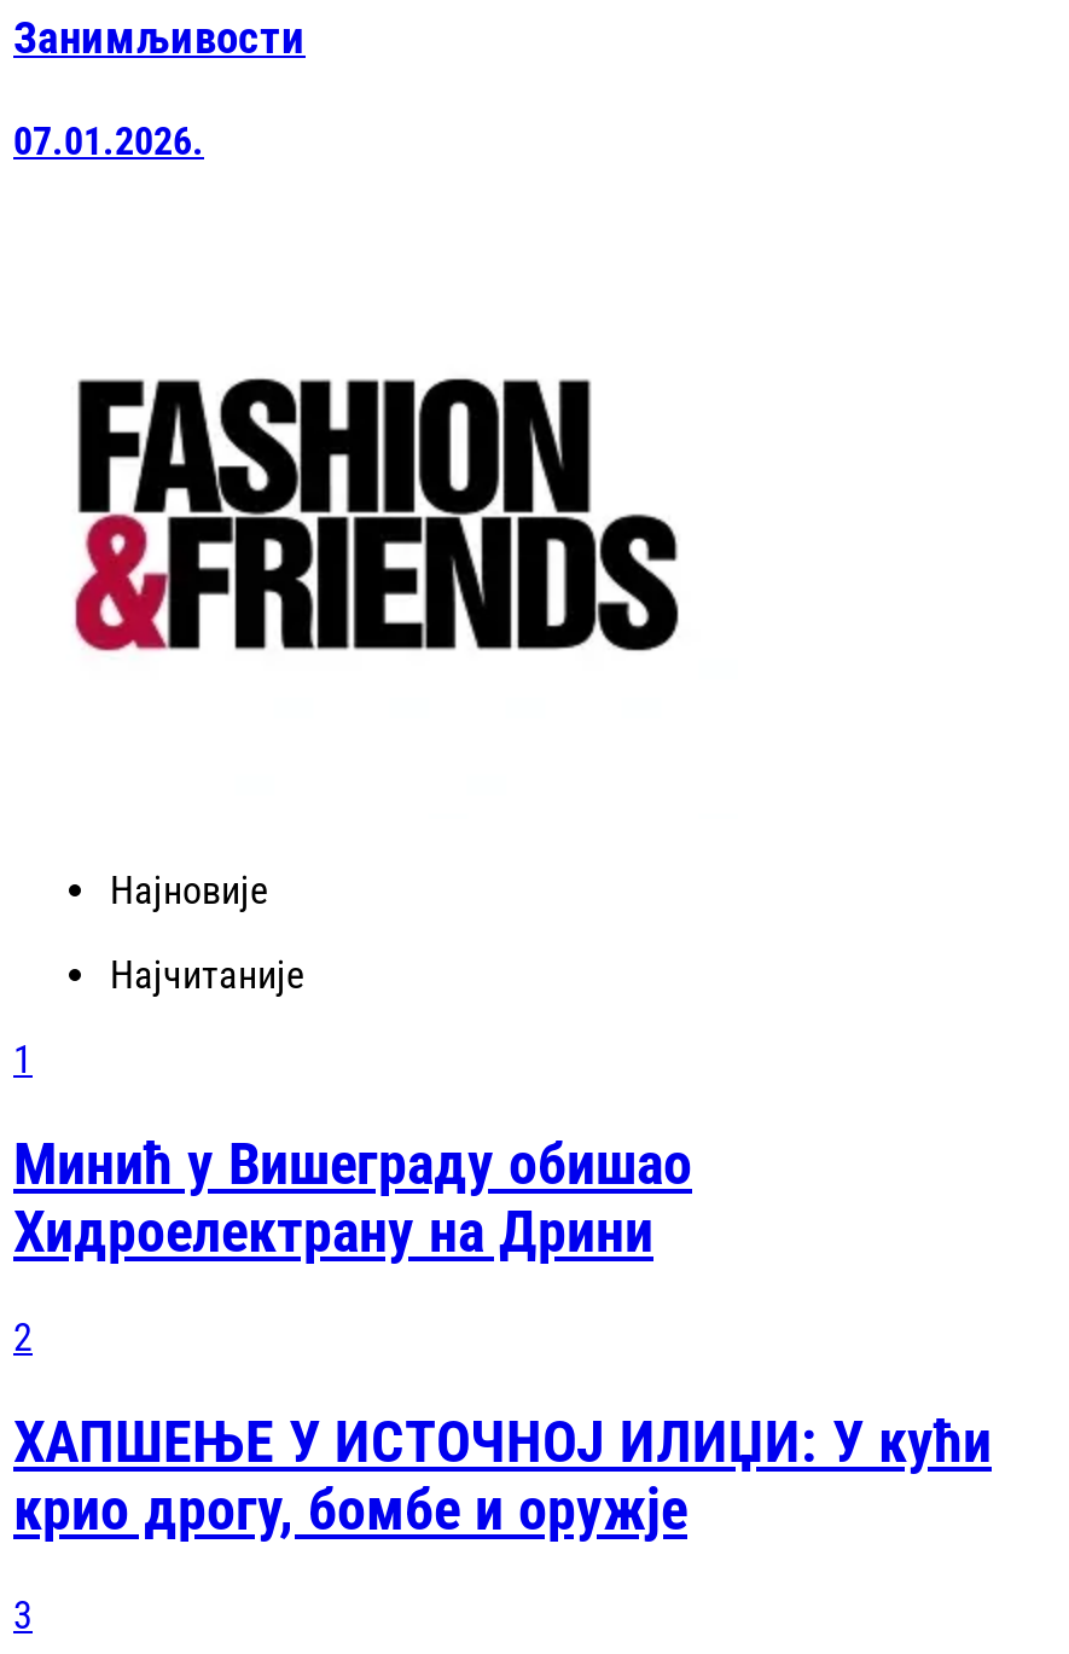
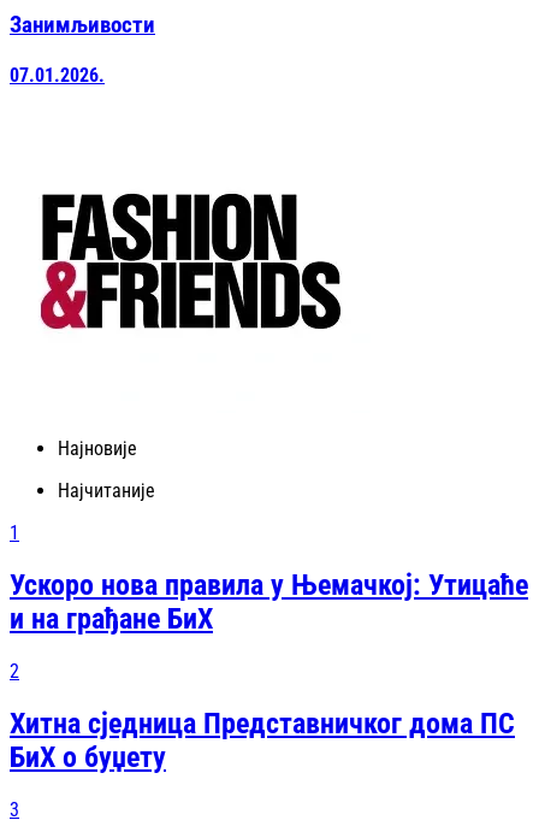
- Минић у Вишеграду обишао
- Хидроелектрану на Дрини
+ Ускоро нова правила у Њемачкој: Утицаће
+ и на грађане БиХ

- ХАПШЕЊЕ У ИСТОЧНОЈ ИЛИЏИ: У кући
- крио дрогу, бомбе и оружје
+ Хитна сједница Представничког дома ПС
+ БиХ о буџету
